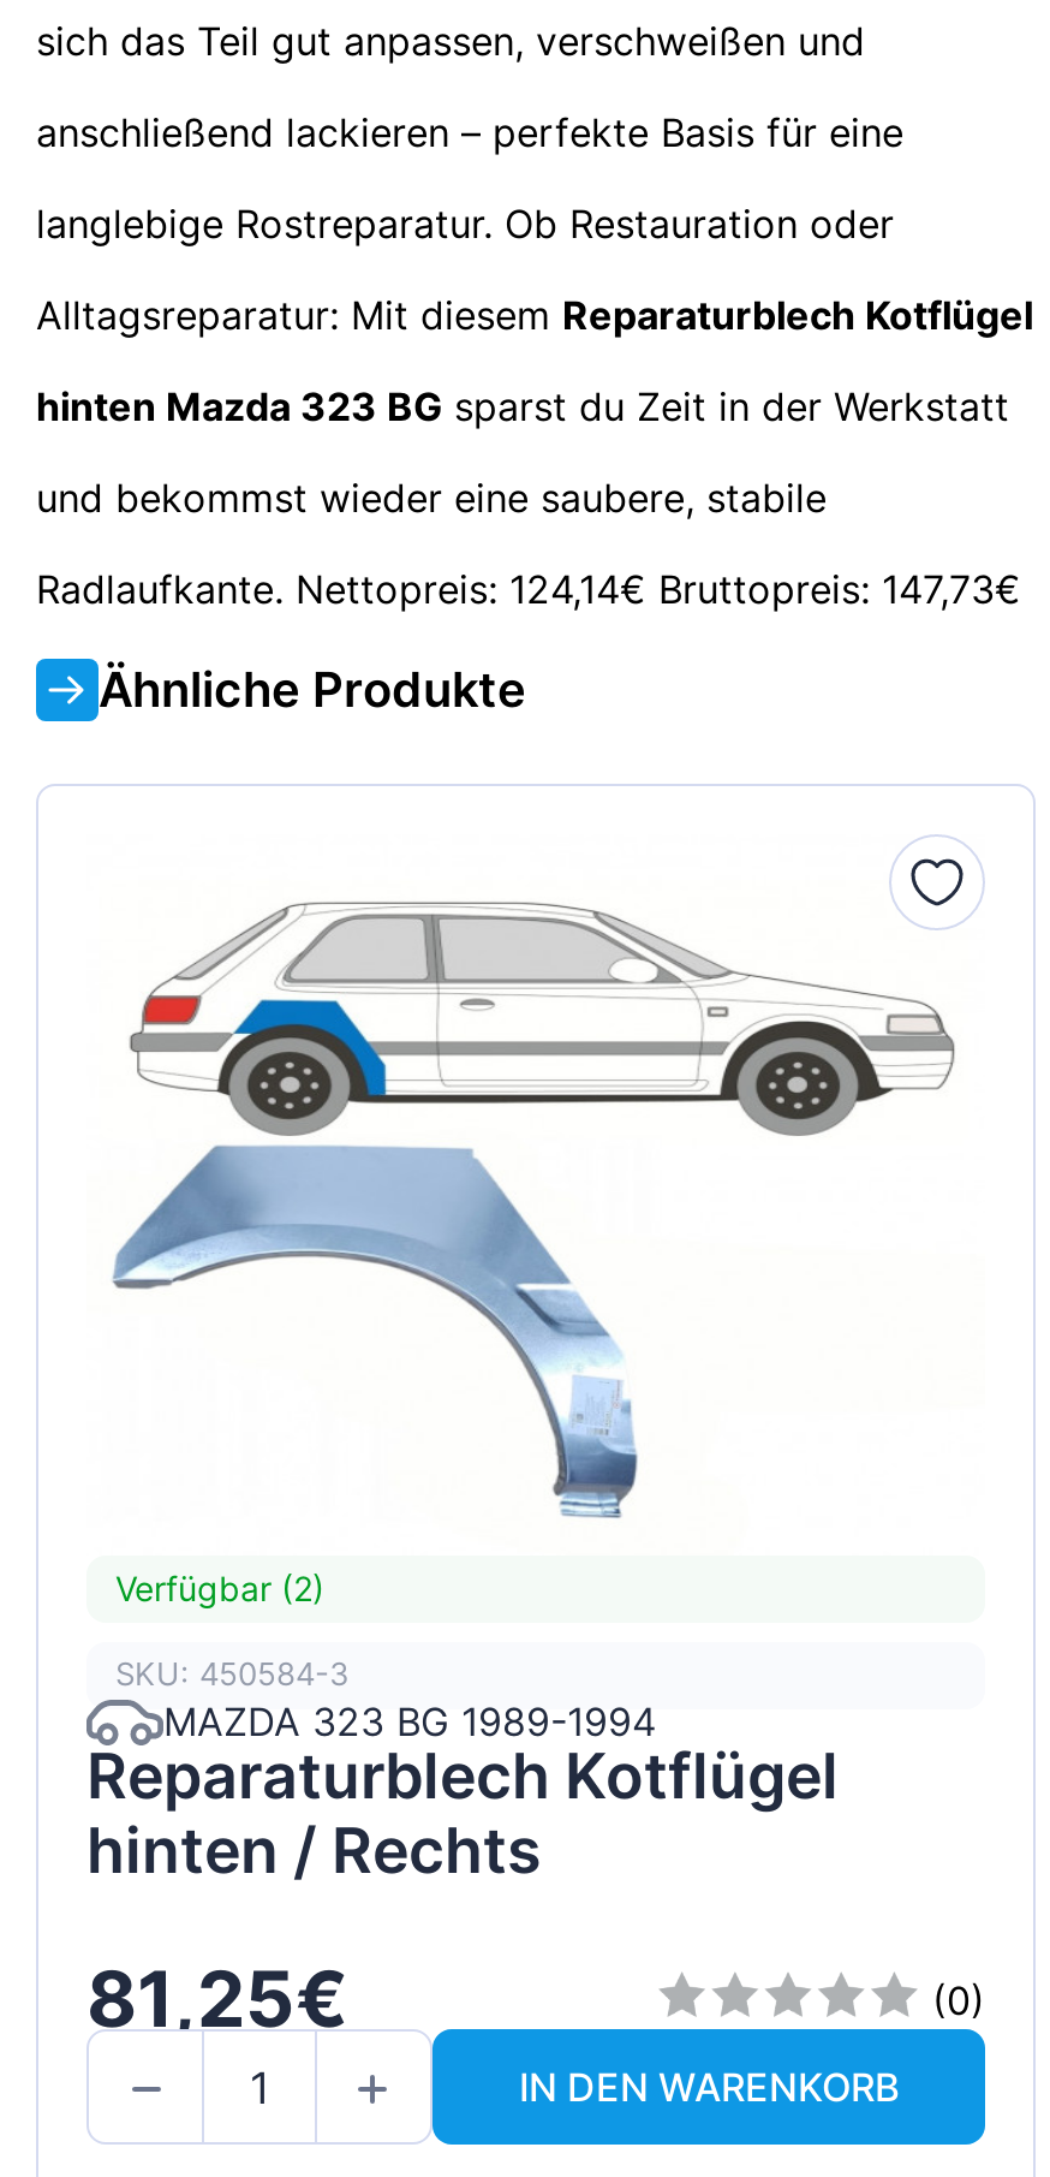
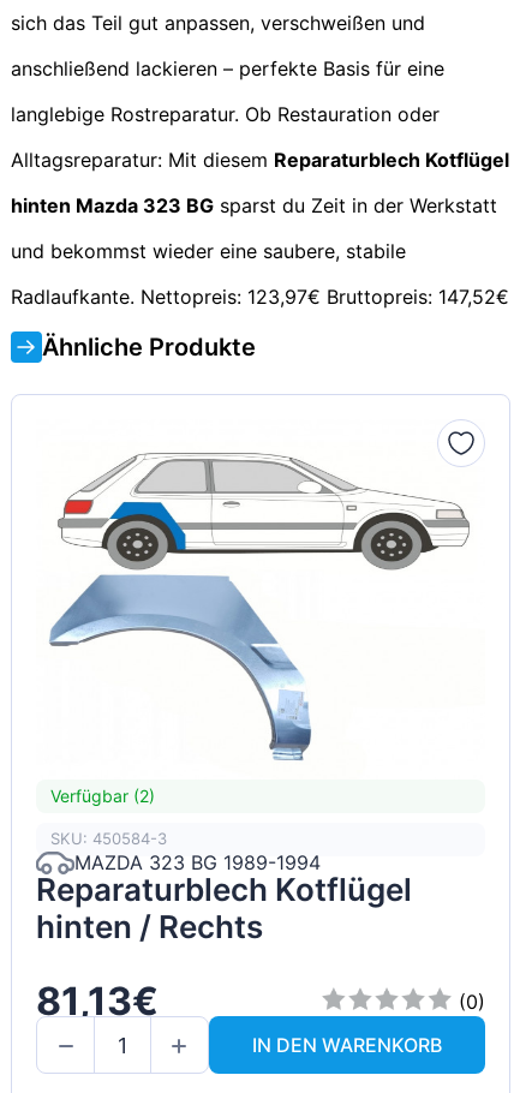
- Radlaufkante. Nettopreis: 124,14€ Bruttopreis: 147,73€
+ Radlaufkante. Nettopreis: 123,97€ Bruttopreis: 147,52€

- 81,25€
+ 81,13€
